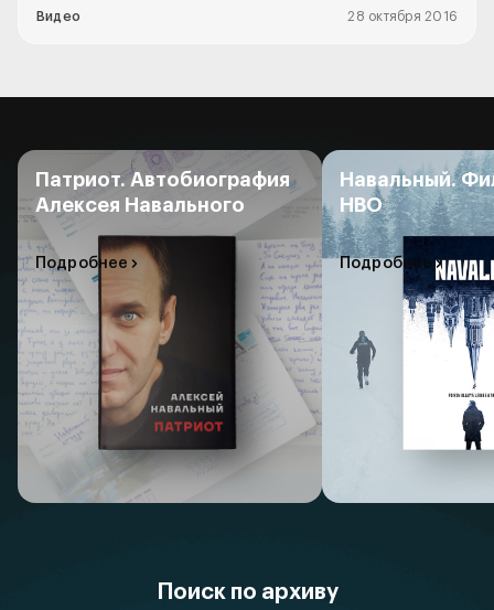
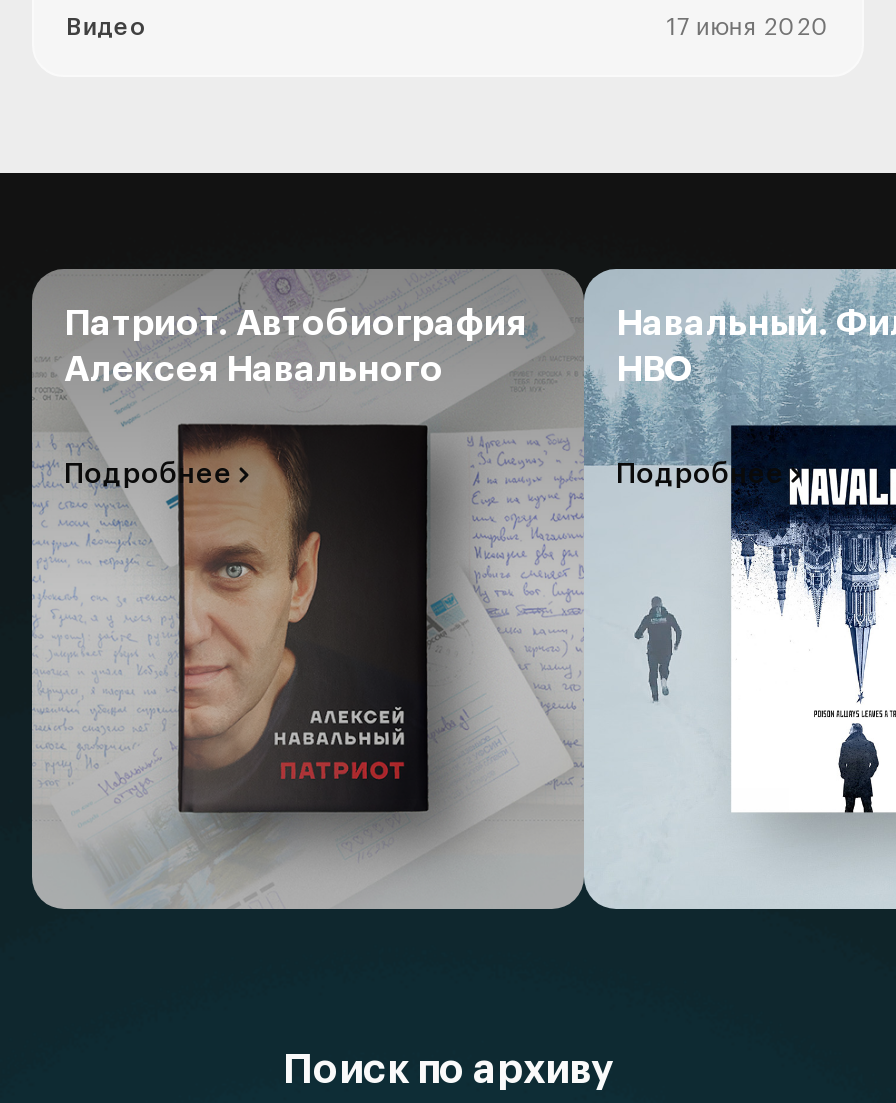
- 28 октября 2016
+ 17 июня 2020
